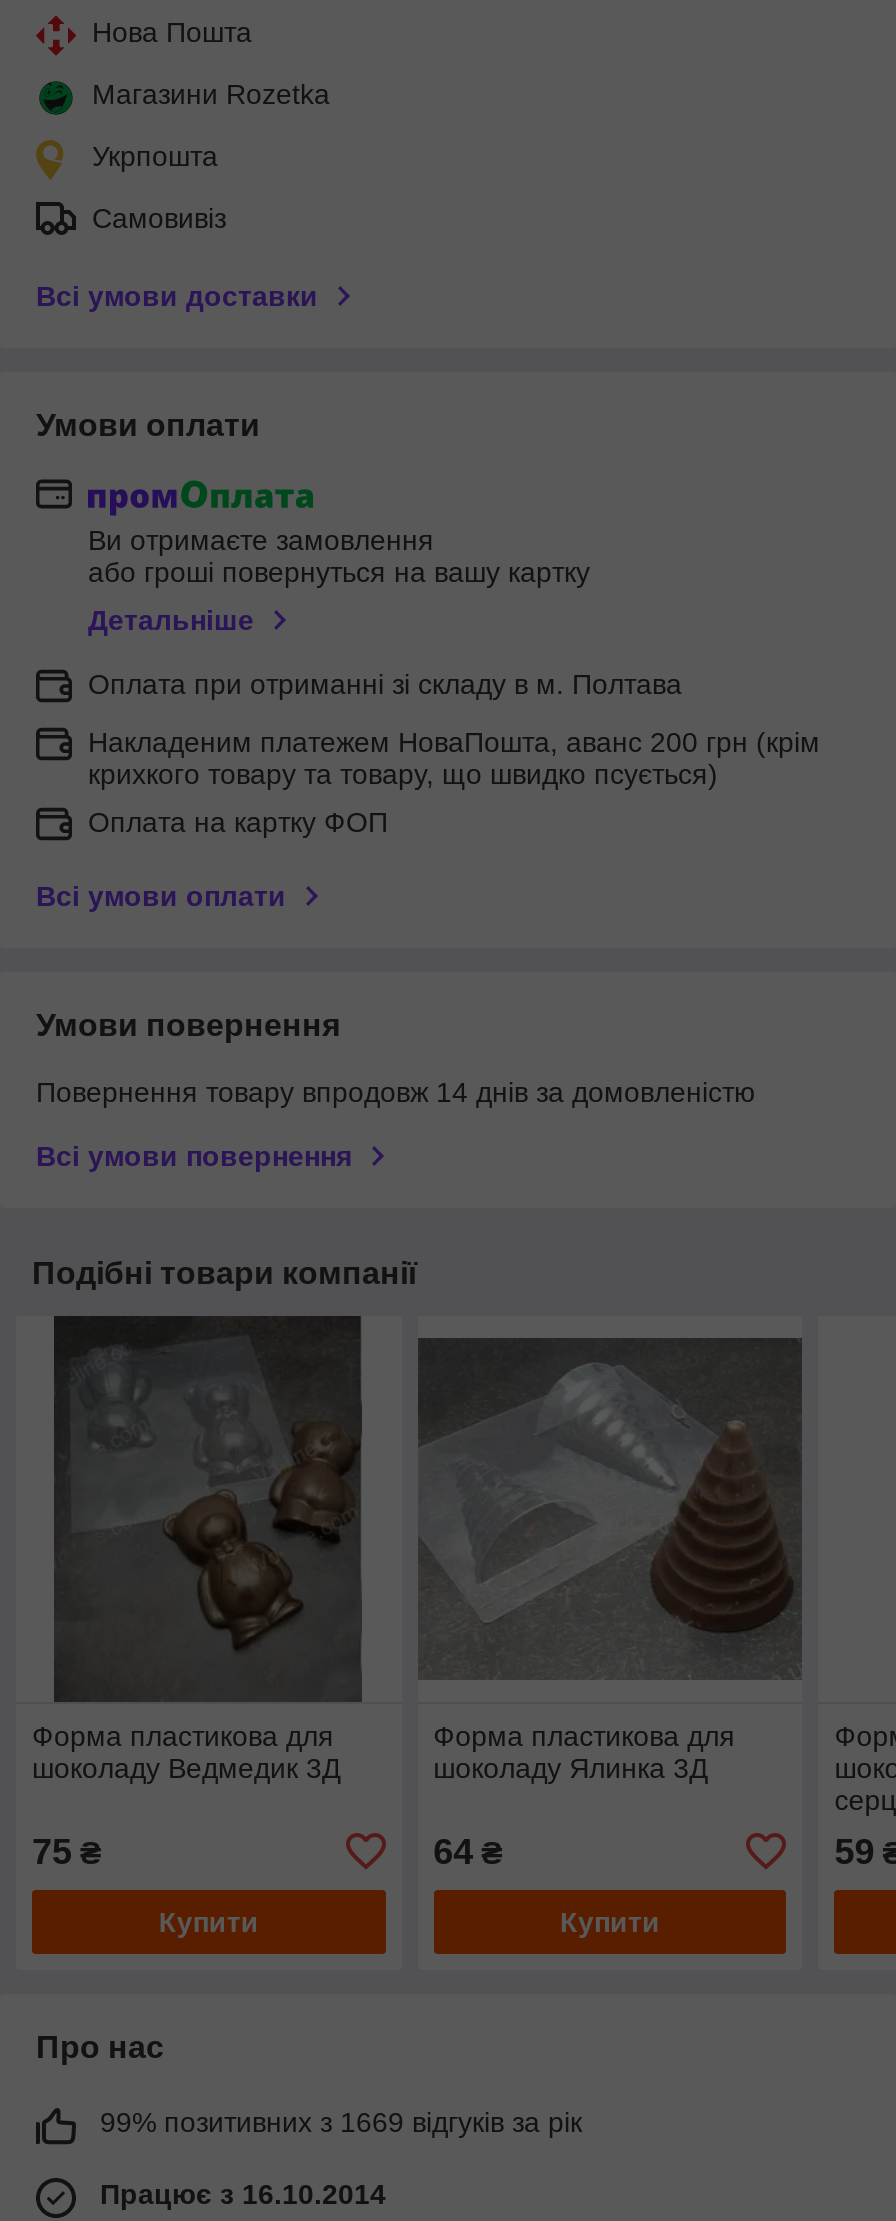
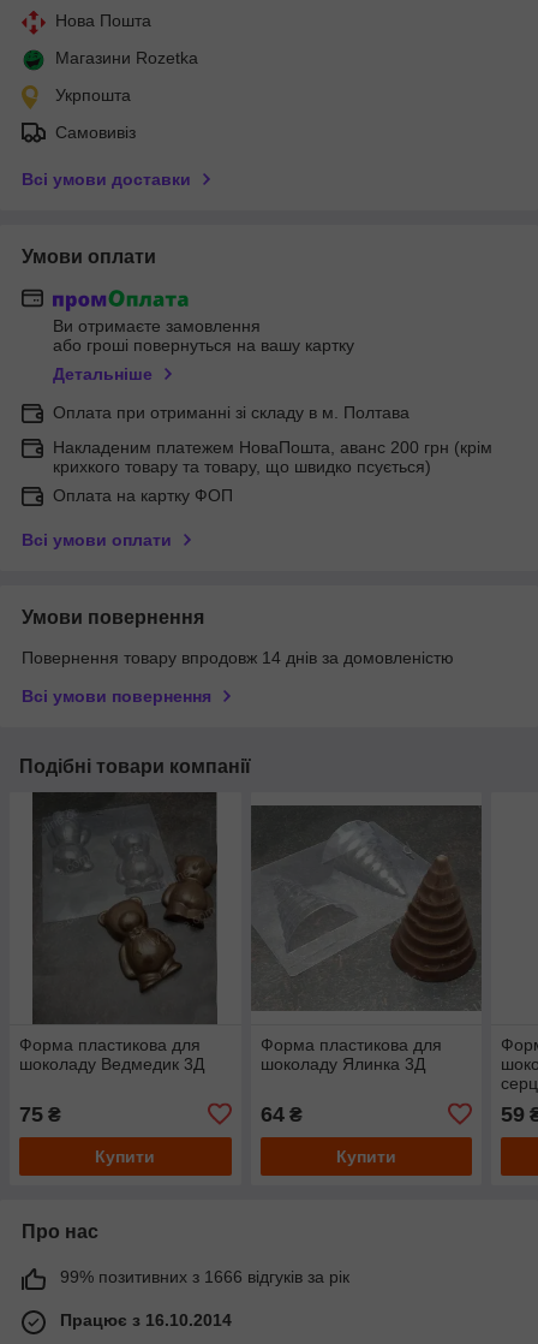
- 99% позитивних з 1669 відгуків за рік
+ 99% позитивних з 1666 відгуків за рік
